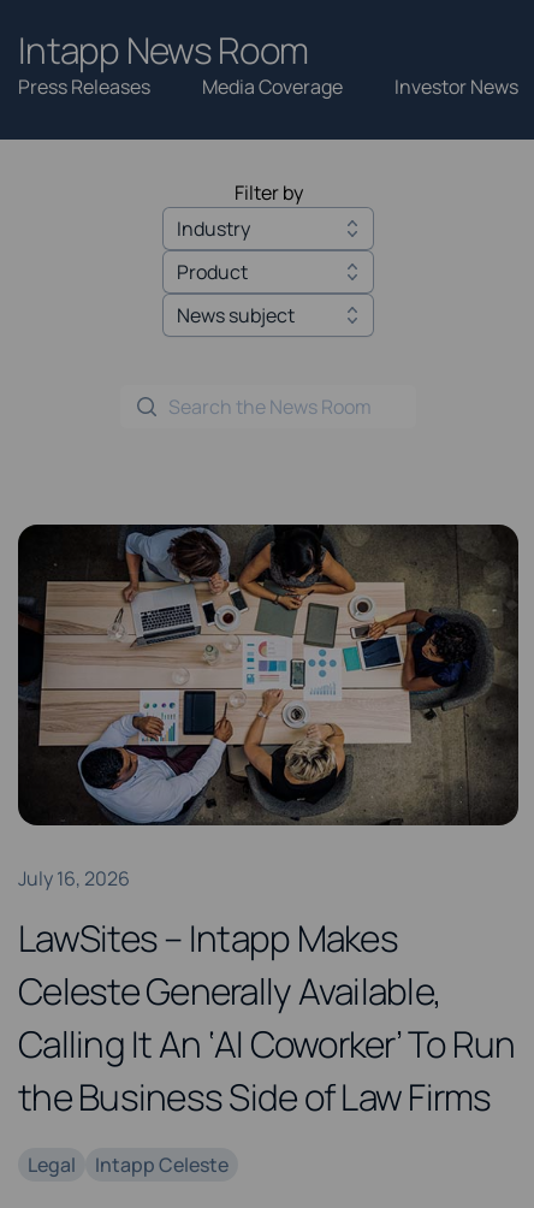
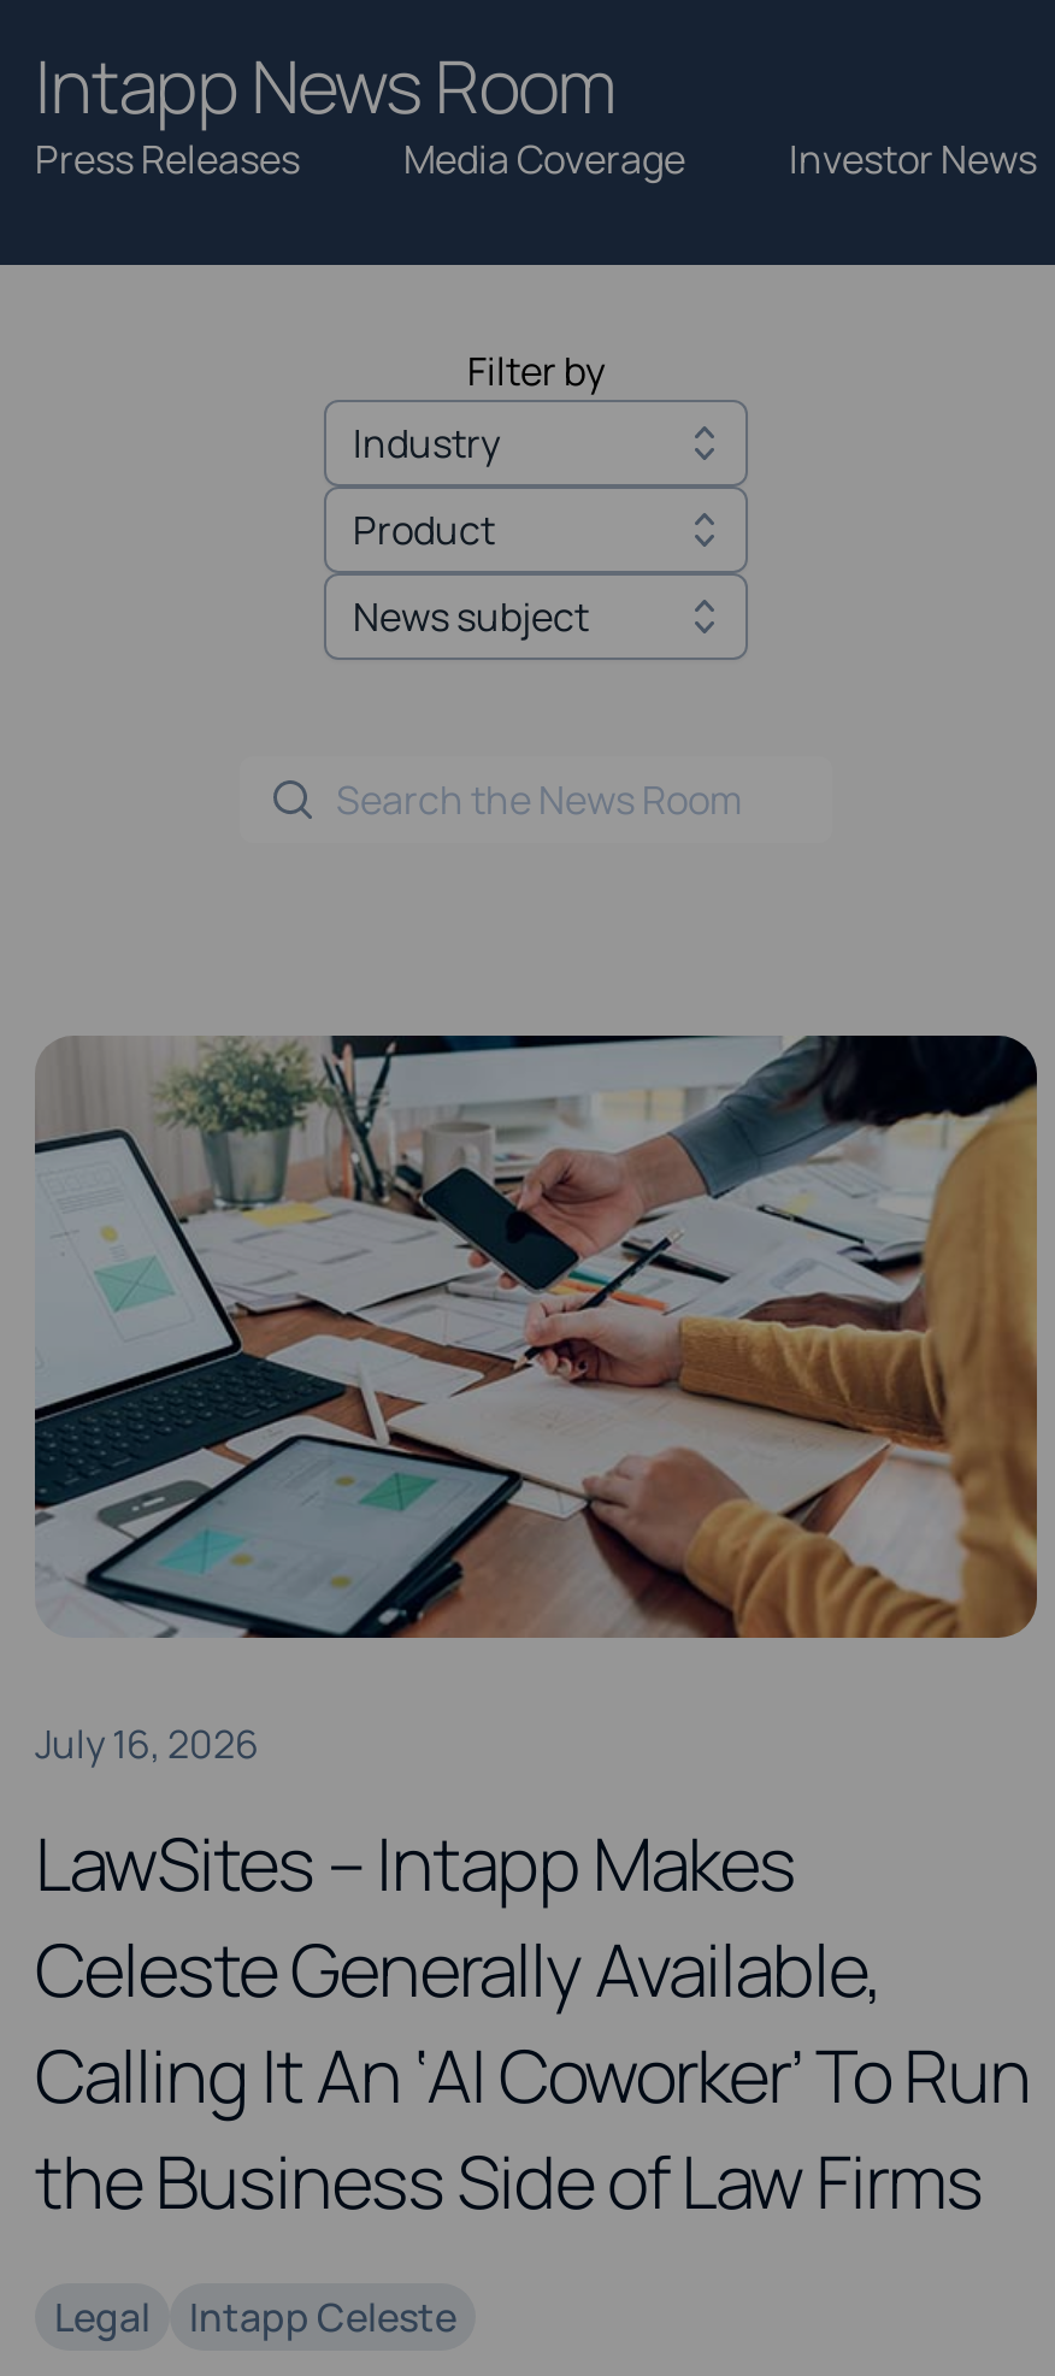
- [image]
+ [image]
